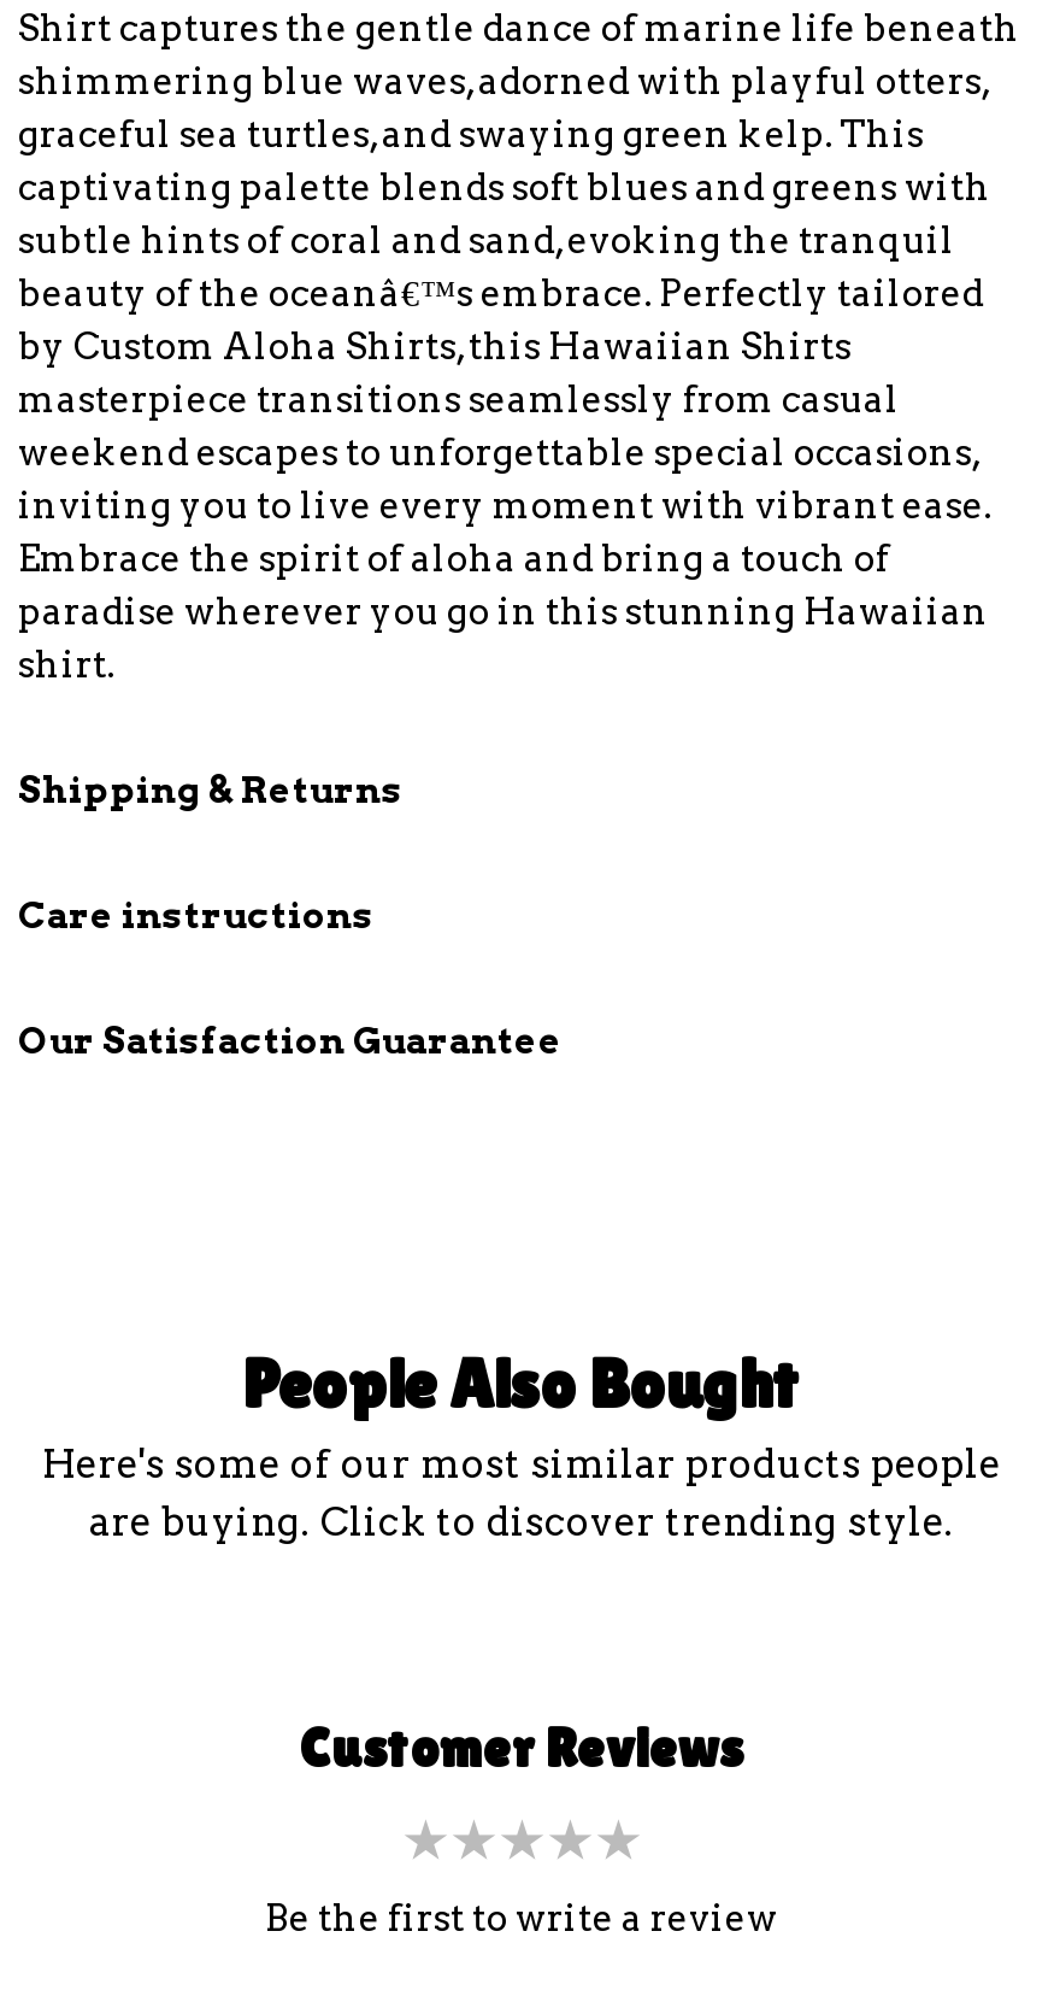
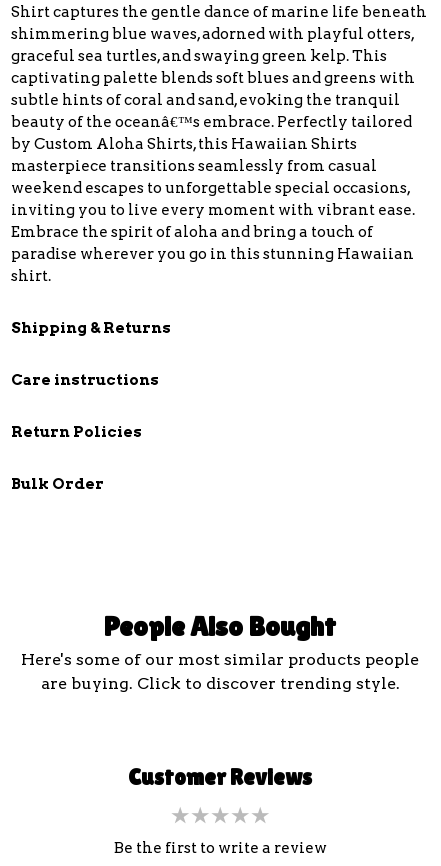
- Our Satisfaction Guarantee
+ Return Policies
+ Bulk Order
